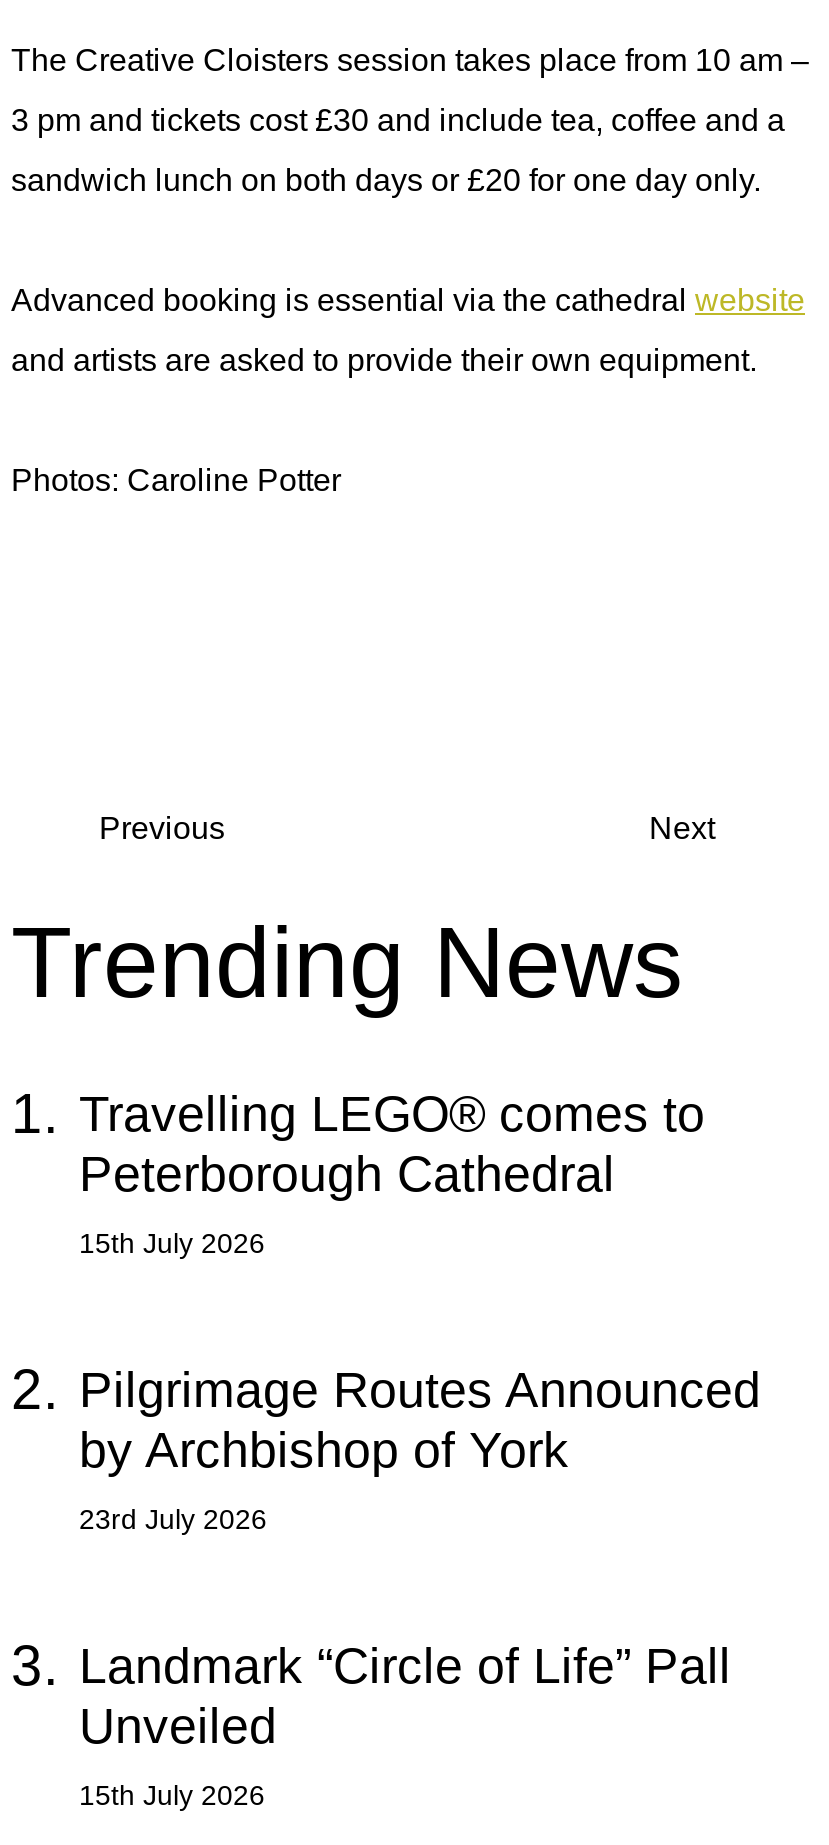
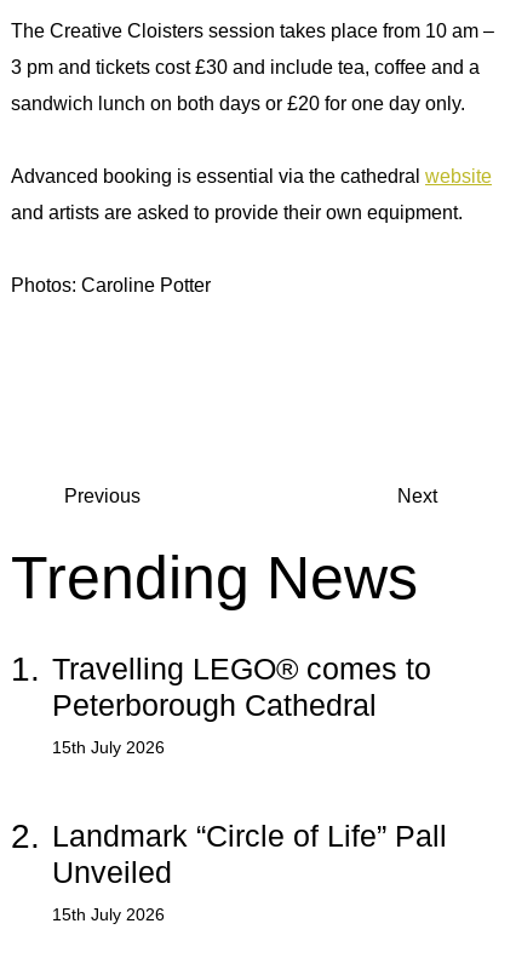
- 2. Pilgrimage Routes Announced
- by Archbishop of York
- 23rd July 2026
- 3. Landmark “Circle of Life” Pall
+ 2. Landmark “Circle of Life” Pall
